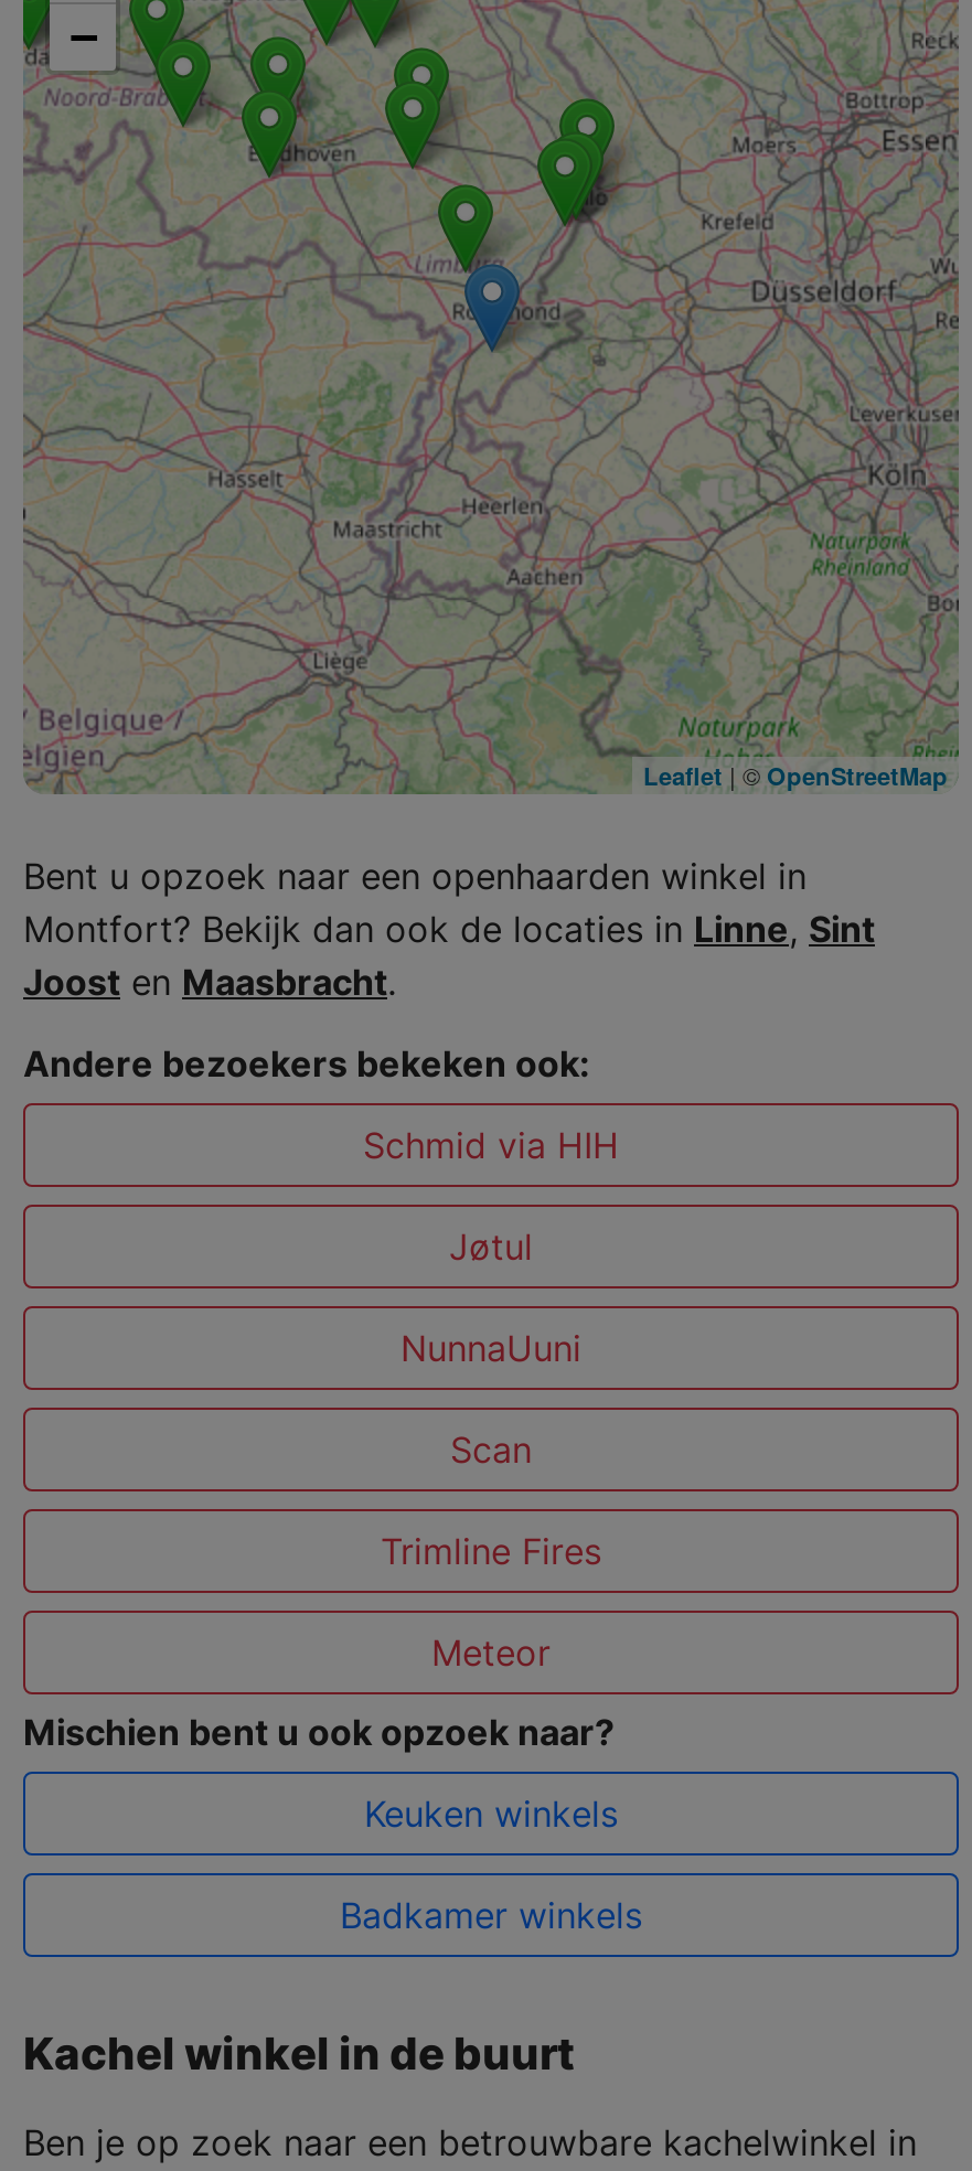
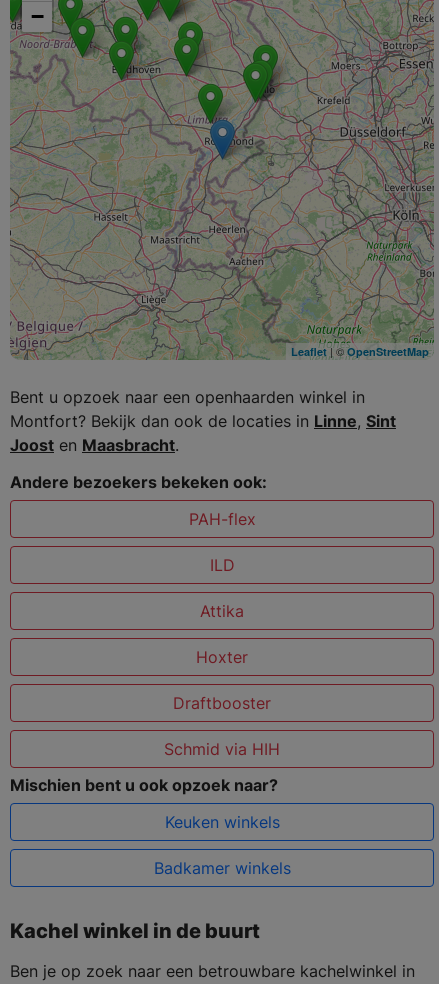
+ PAH-flex
+ ILD
+ Attika
+ Hoxter
+ Draftbooster

moved down: Schmid via HIH

- Jøtul
- NunnaUuni
- Scan
- Trimline Fires
- Meteor
